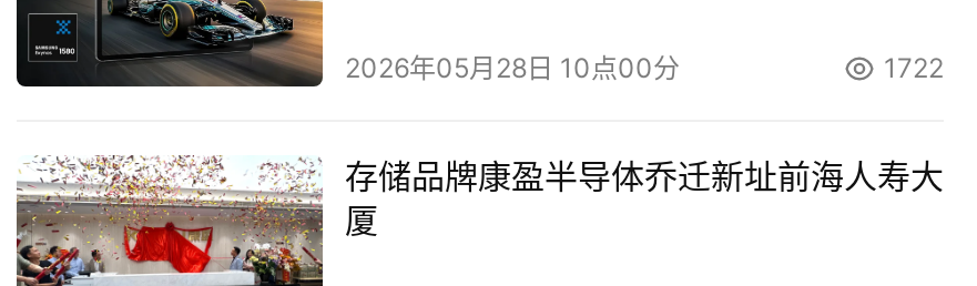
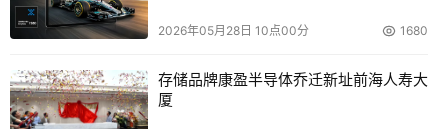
- 1722
+ 1680
